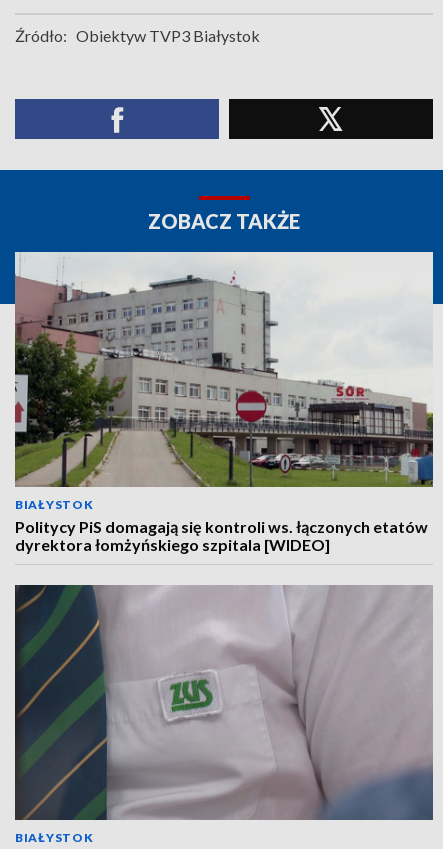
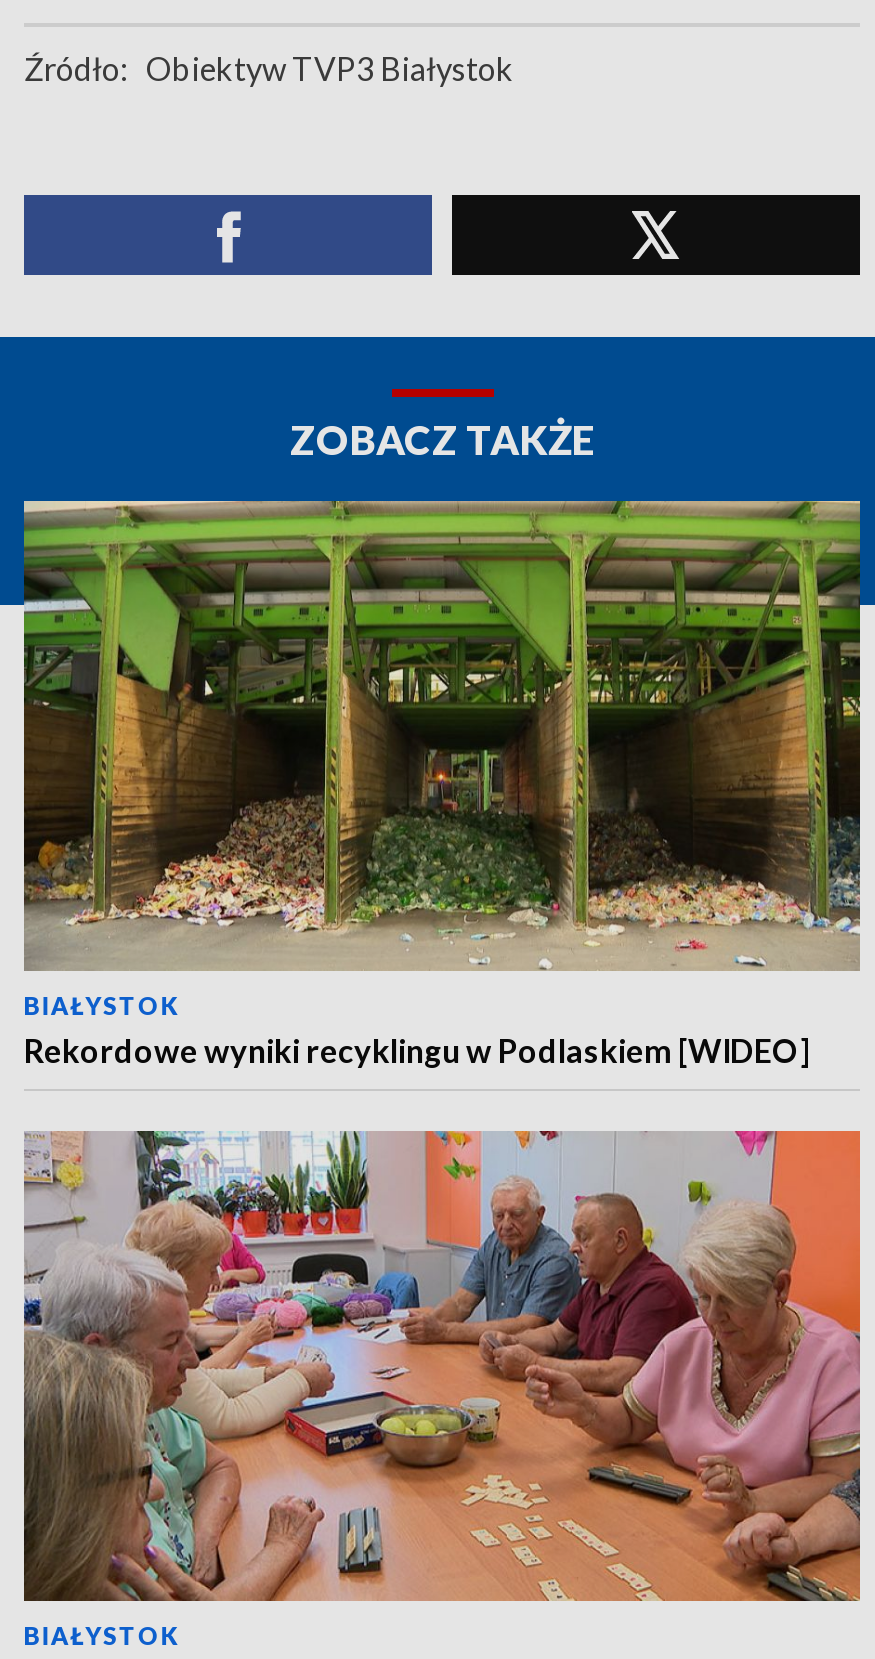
- [image]
- Politycy PiS domagają się kontroli ws. łączonych etatów
- dyrektora łomżyńskiego szpitala [WIDEO]
+ [image]
+ Rekordowe wyniki recyklingu w Podlaskiem [WIDEO]

- [image]
+ [image]
